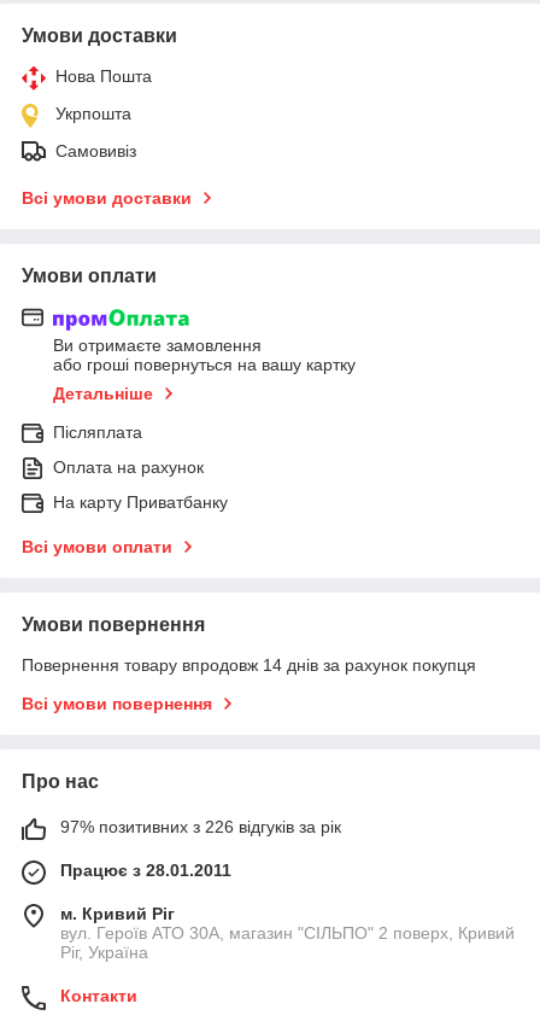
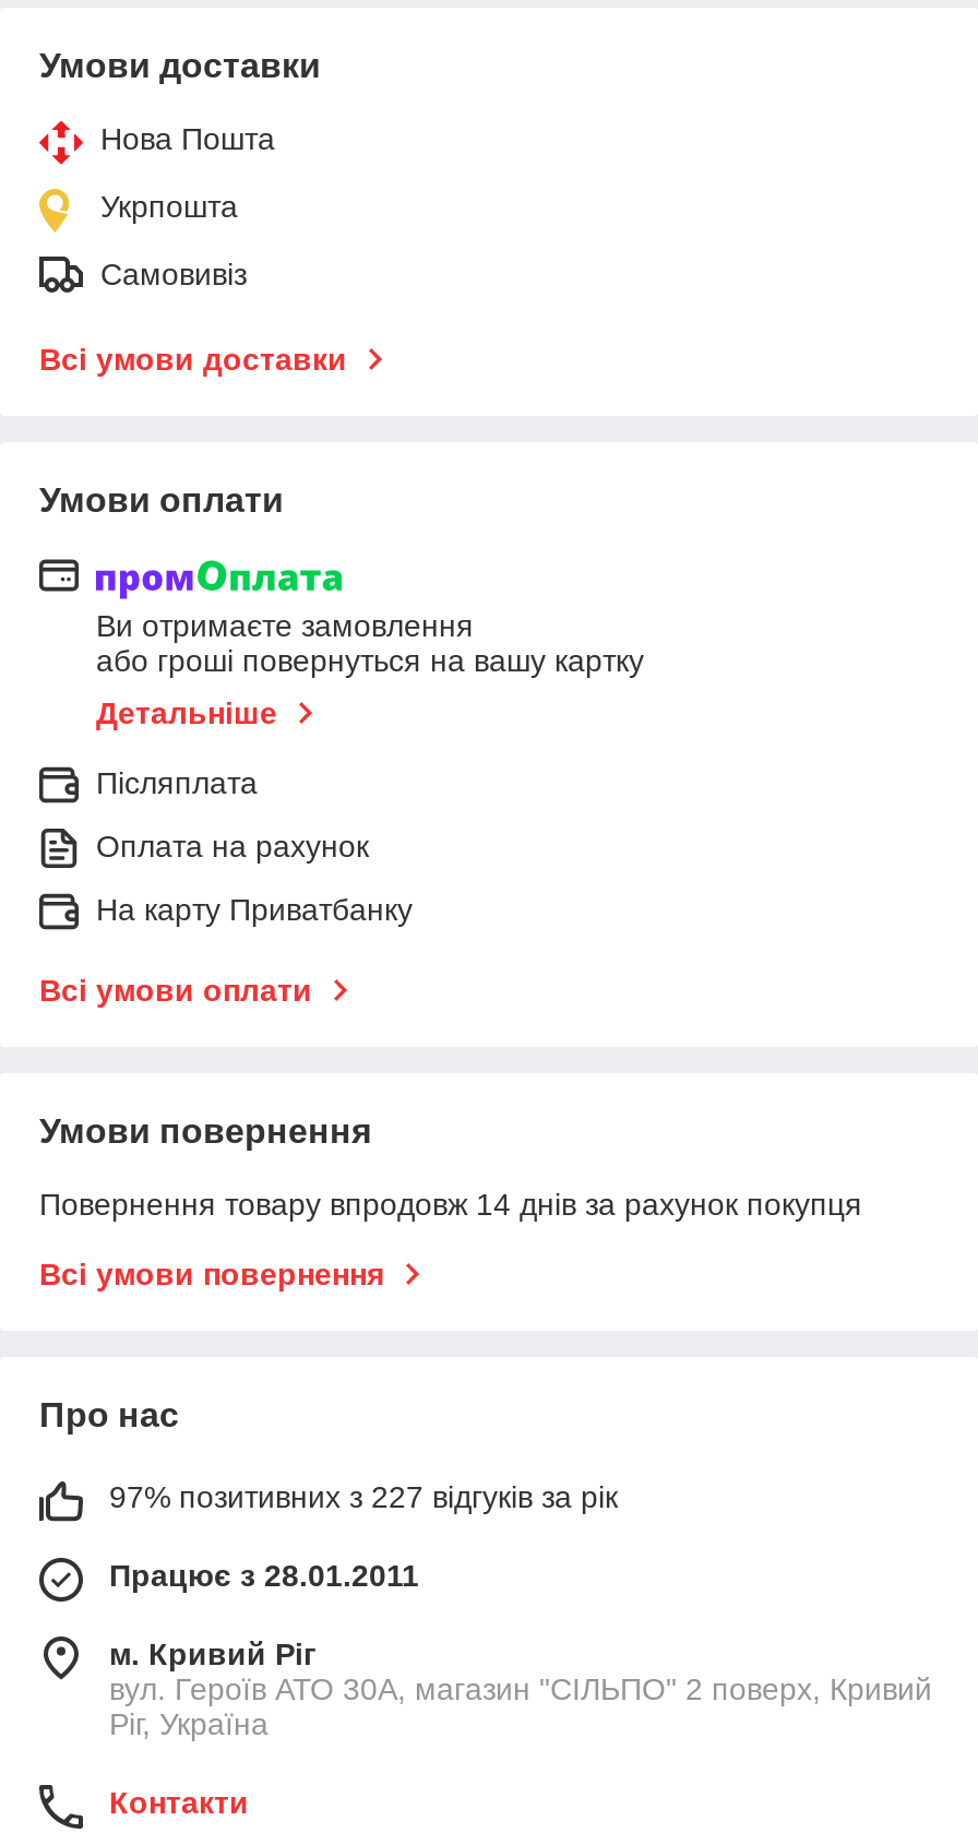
- 97% позитивних з 226 відгуків за рік
+ 97% позитивних з 227 відгуків за рік
